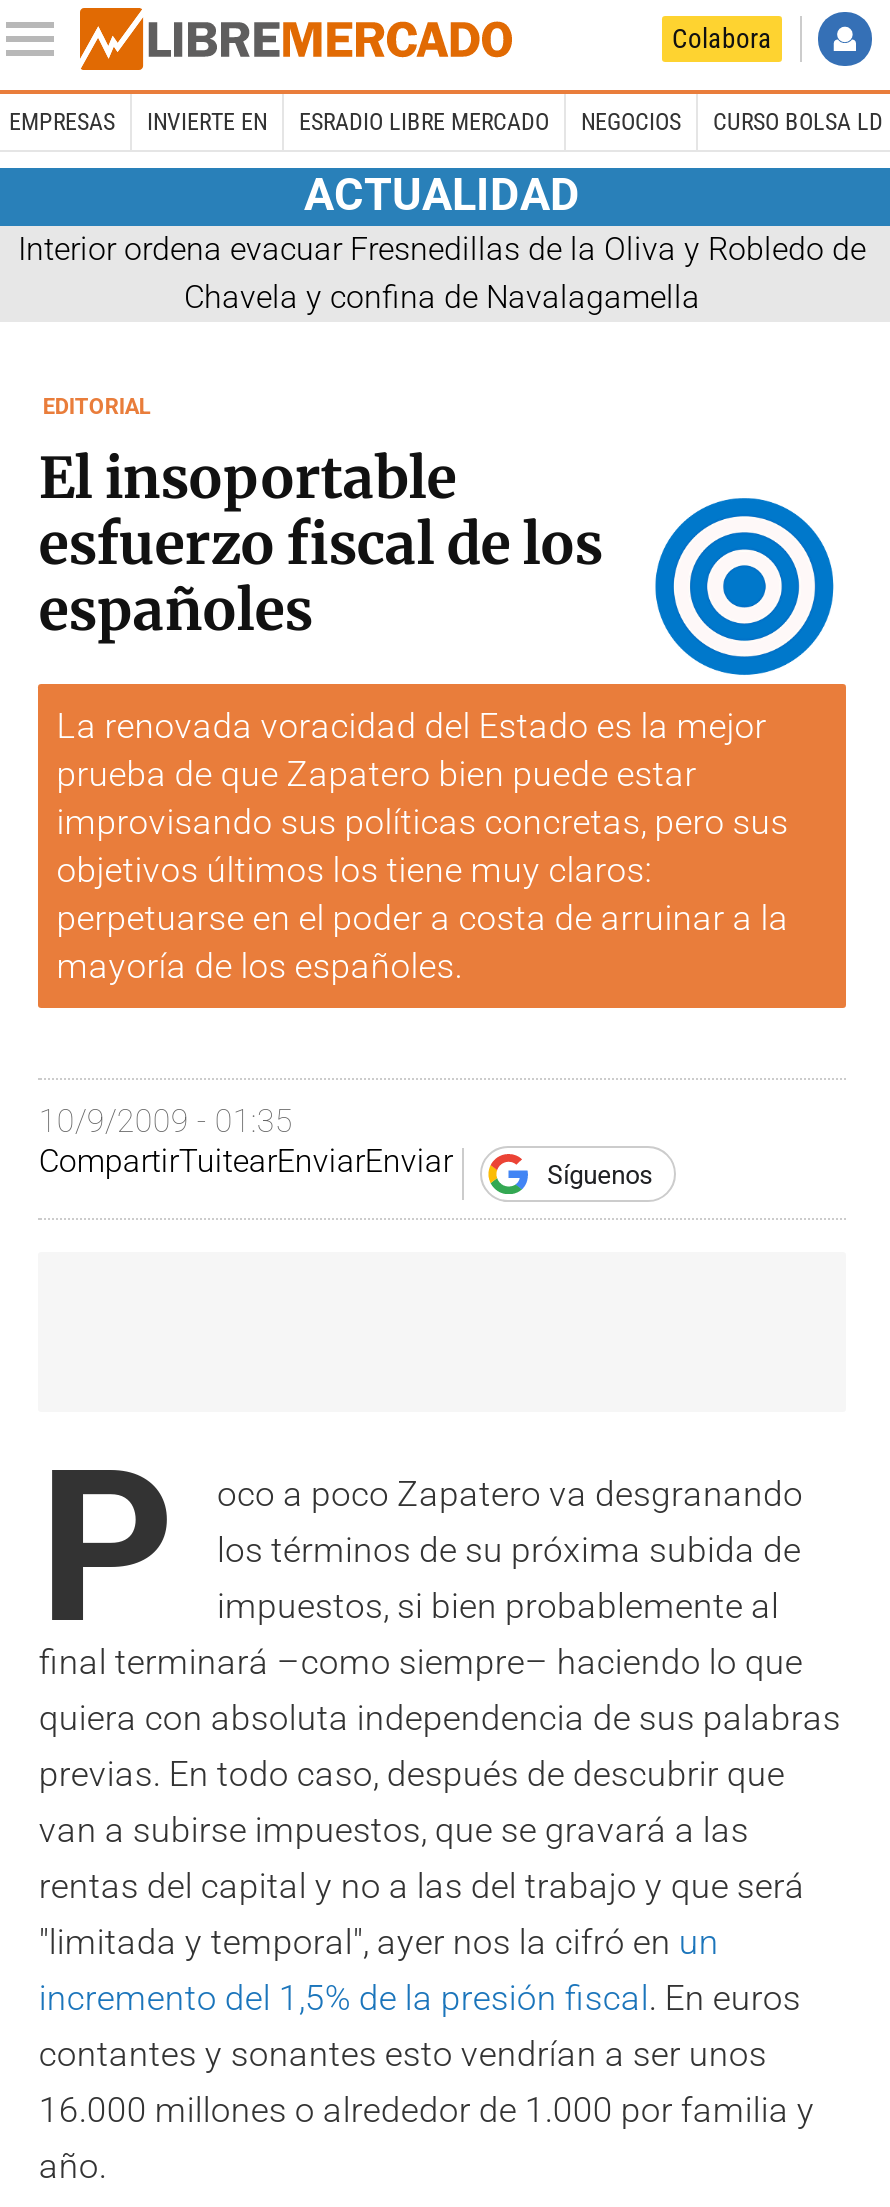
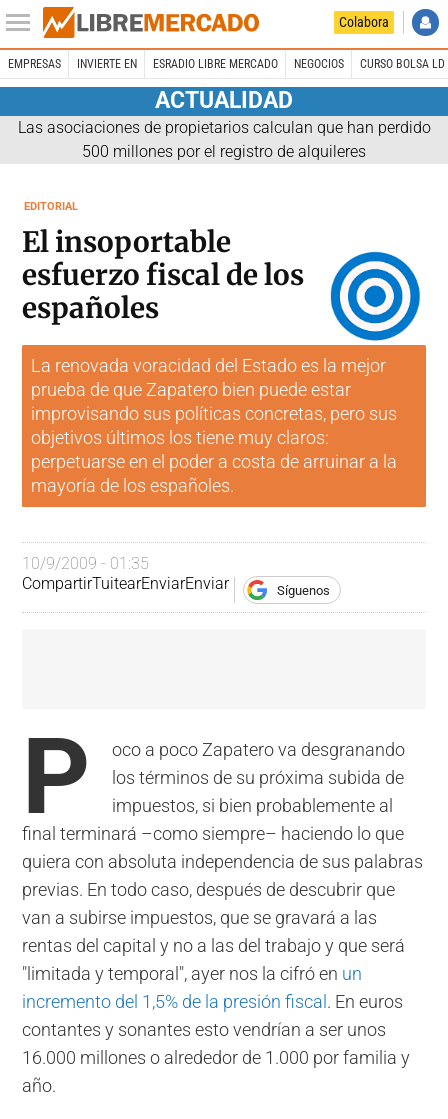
- Interior ordena evacuar Fresnedillas de la Oliva y Robledo de
- Chavela y confina de Navalagamella
+ Las asociaciones de propietarios calculan que han perdido
+ 500 millones por el registro de alquileres
